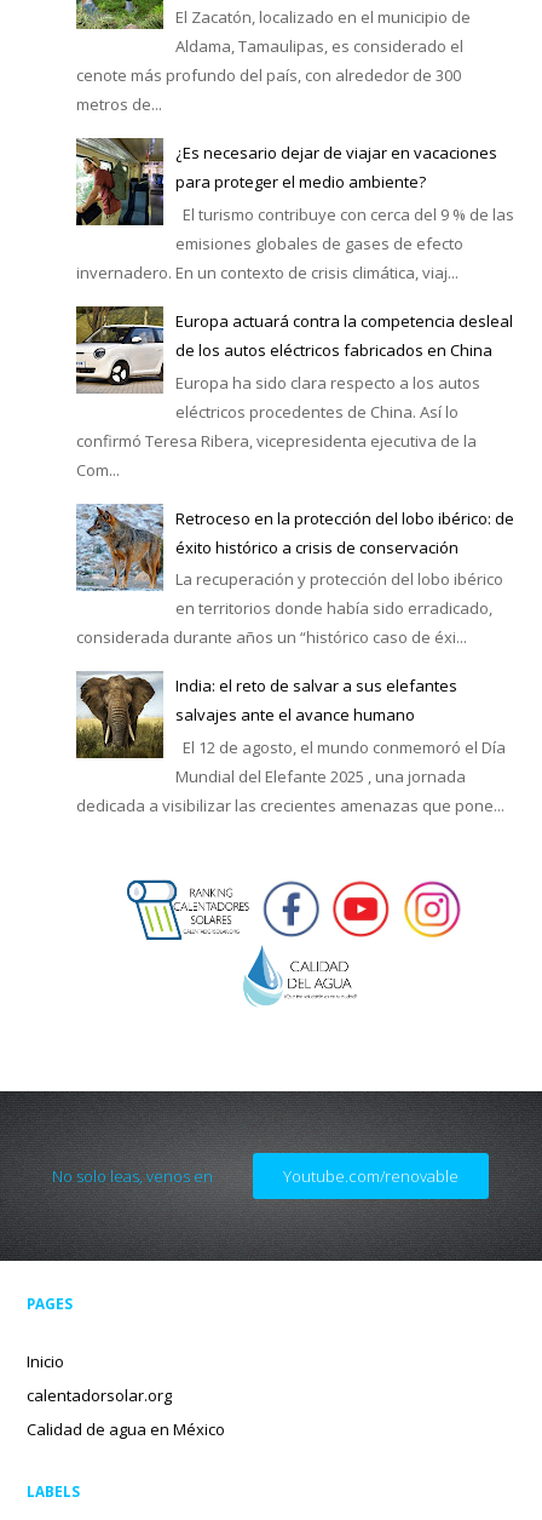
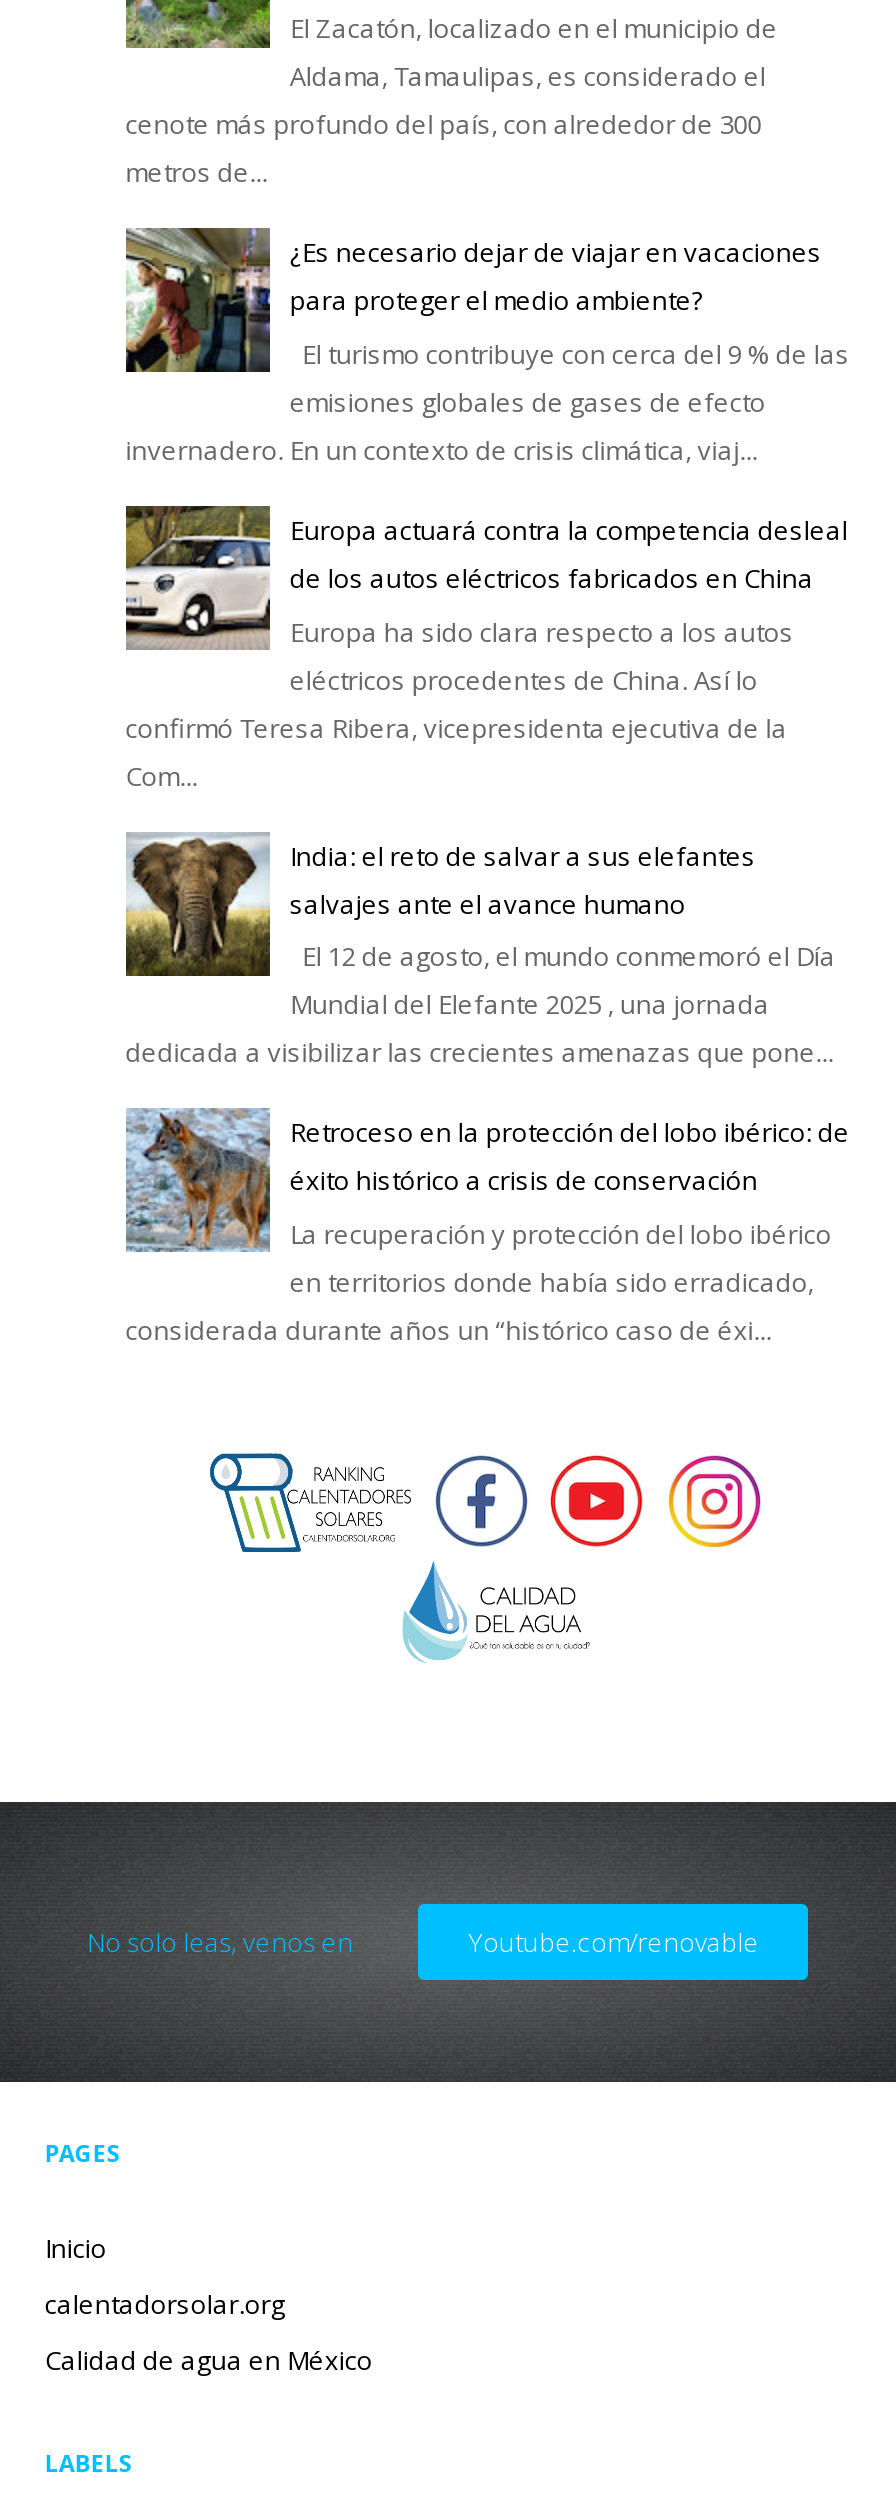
moved down: [image] | Retroceso en la protección del lobo ibérico: de | éxito histórico a crisis de conservación | La recuperación y protección del lobo ibérico | en territorios donde había sido erradicado, | considerada durante años un “histórico caso de éxi...

moved up: [image] | India: el reto de salvar a sus elefantes | salvajes ante el avance humano | El 12 de agosto, el mundo conmemoró el Día | Mundial del Elefante 2025 , una jornada | dedicada a visibilizar las crecientes amenazas que pone...
